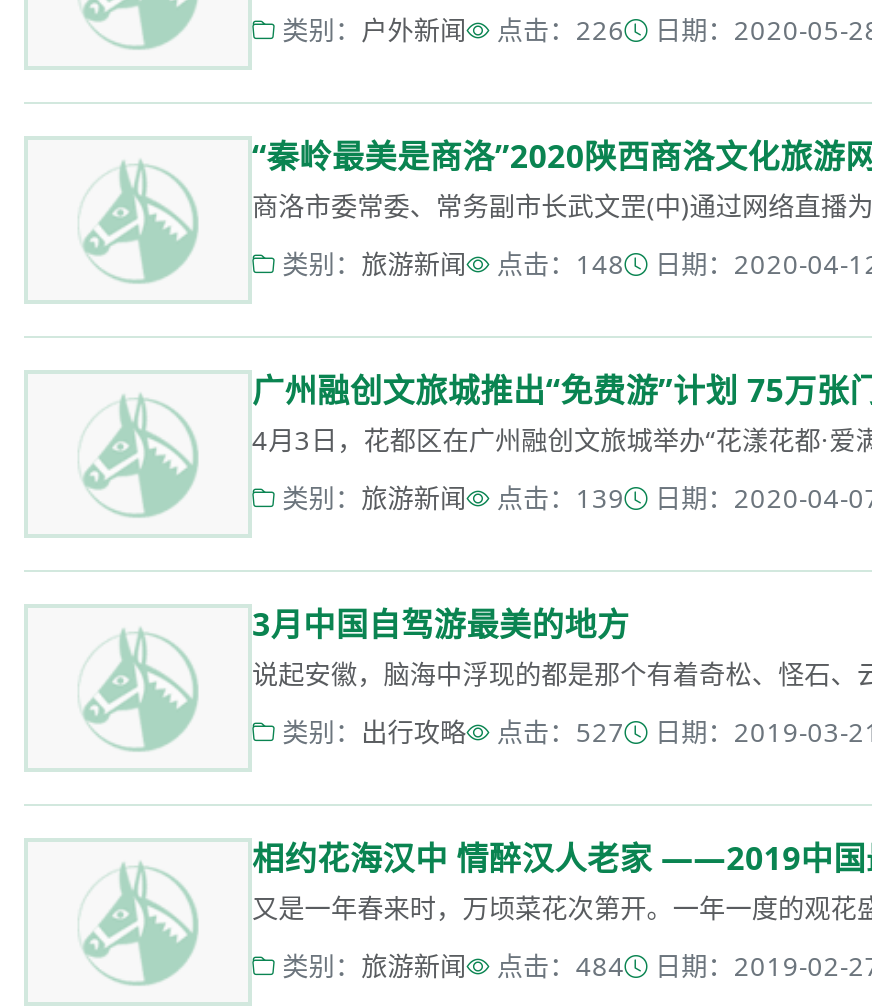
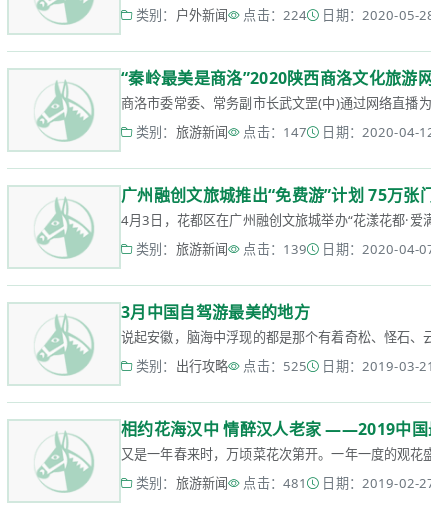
- 点击：226
+ 点击：224

- 点击：148
+ 点击：147

- 点击：527
+ 点击：525

- 点击：484
+ 点击：481
